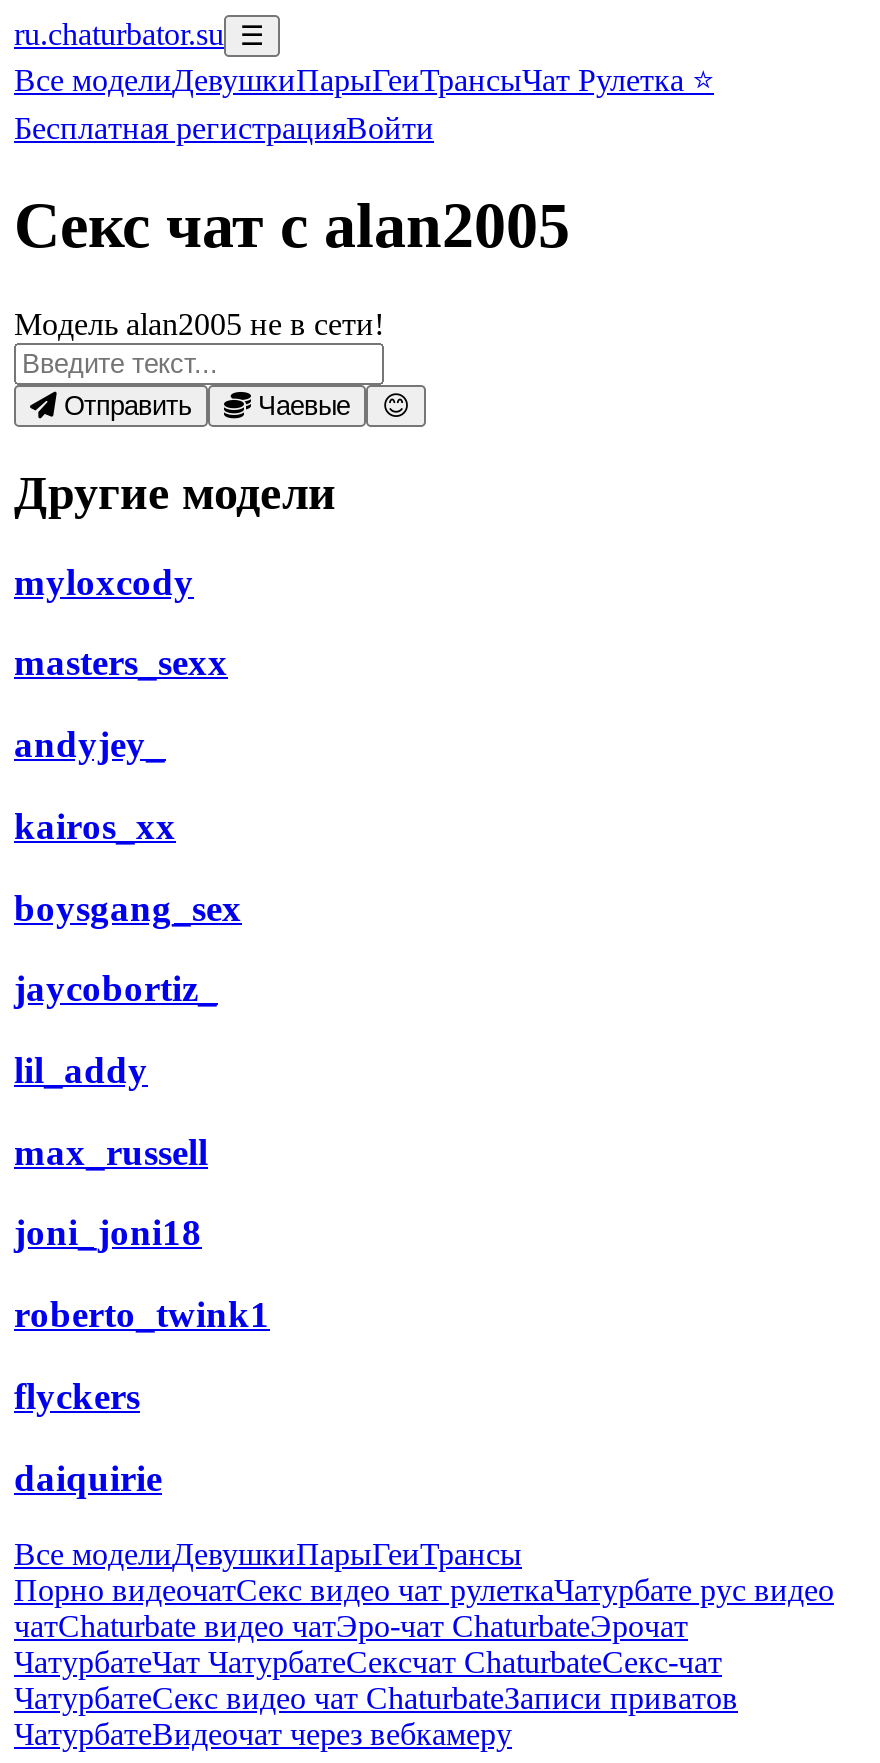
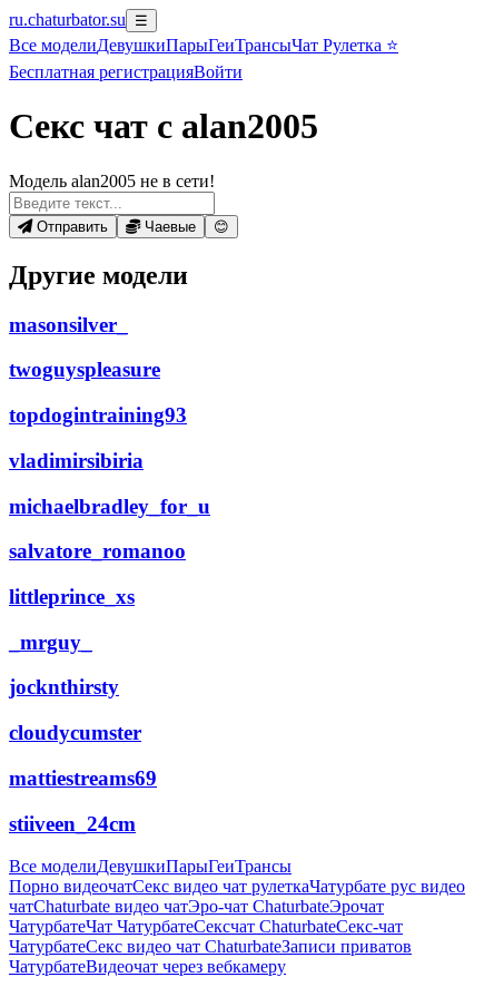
- myloxcody
+ masonsilver_

- masters_sexx
+ twoguyspleasure

- andyjey_
+ topdogintraining93

- kairos_xx
+ vladimirsibiria

- boysgang_sex
+ michaelbradley_for_u

- jaycobortiz_
+ salvatore_romanoo

- lil_addy
+ littleprince_xs

- max_russell
+ _mrguy_

- joni_joni18
+ jocknthirsty

- roberto_twink1
+ cloudycumster

- flyckers
+ mattiestreams69

- daiquirie
+ stiiveen_24cm
